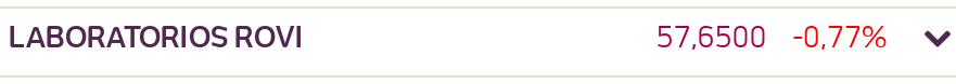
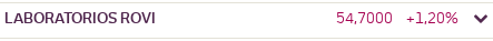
- 57,6500
+ 54,7000

- -0,77%
+ +1,20%
